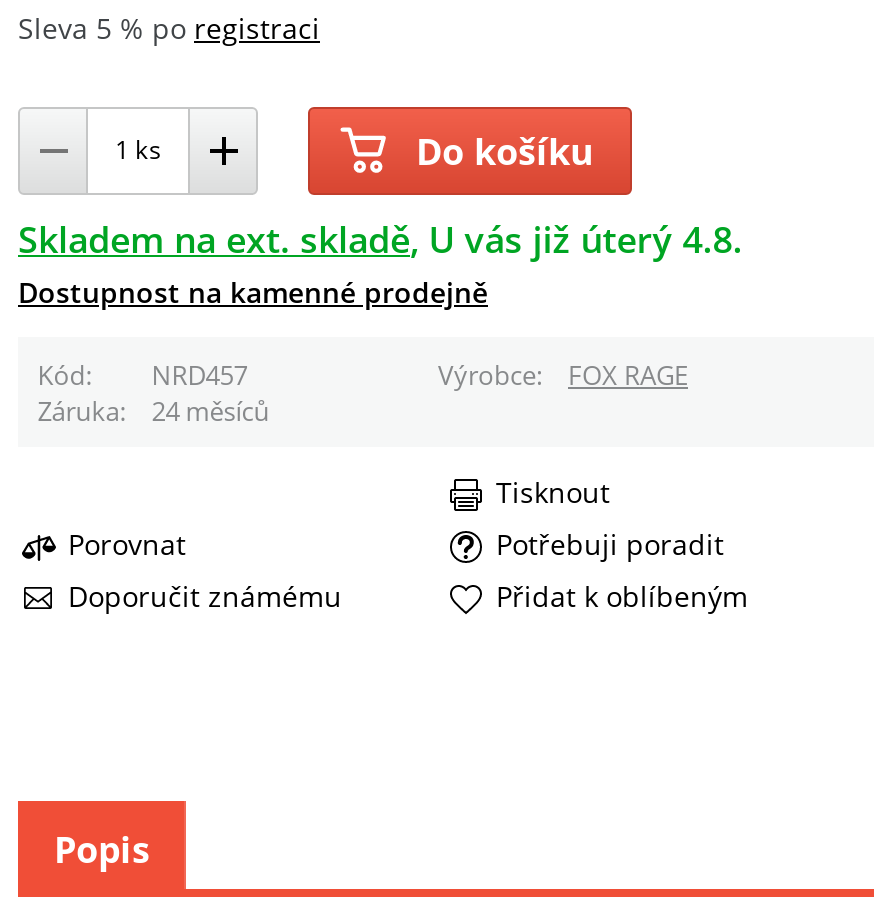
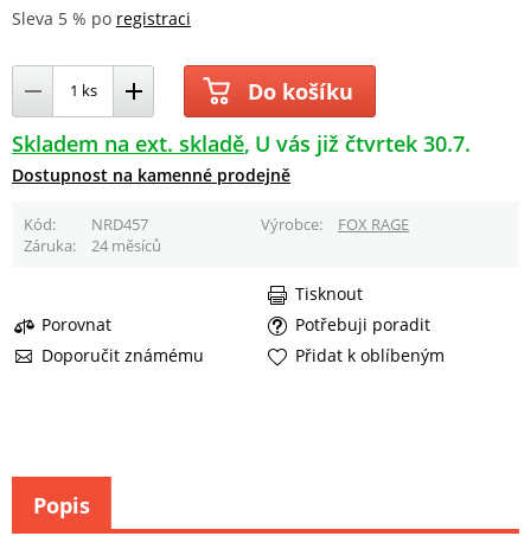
- Skladem na ext. skladě U vás již úterý 4.8.
+ Skladem na ext. skladě U vás již čtvrtek 30.7.
